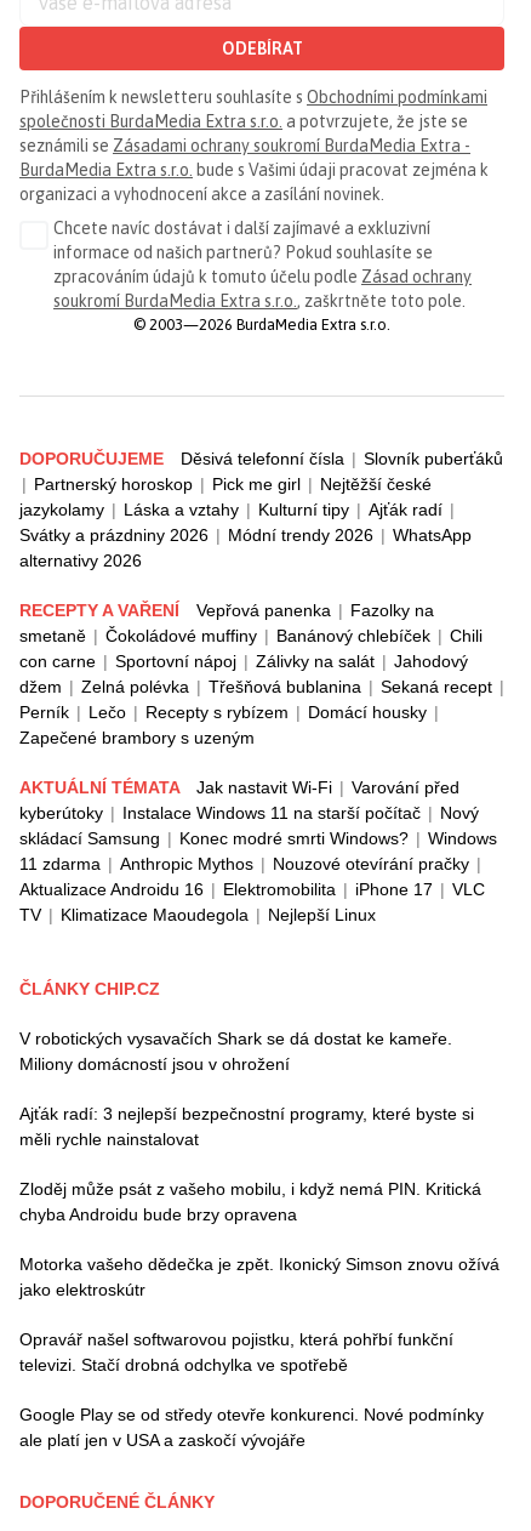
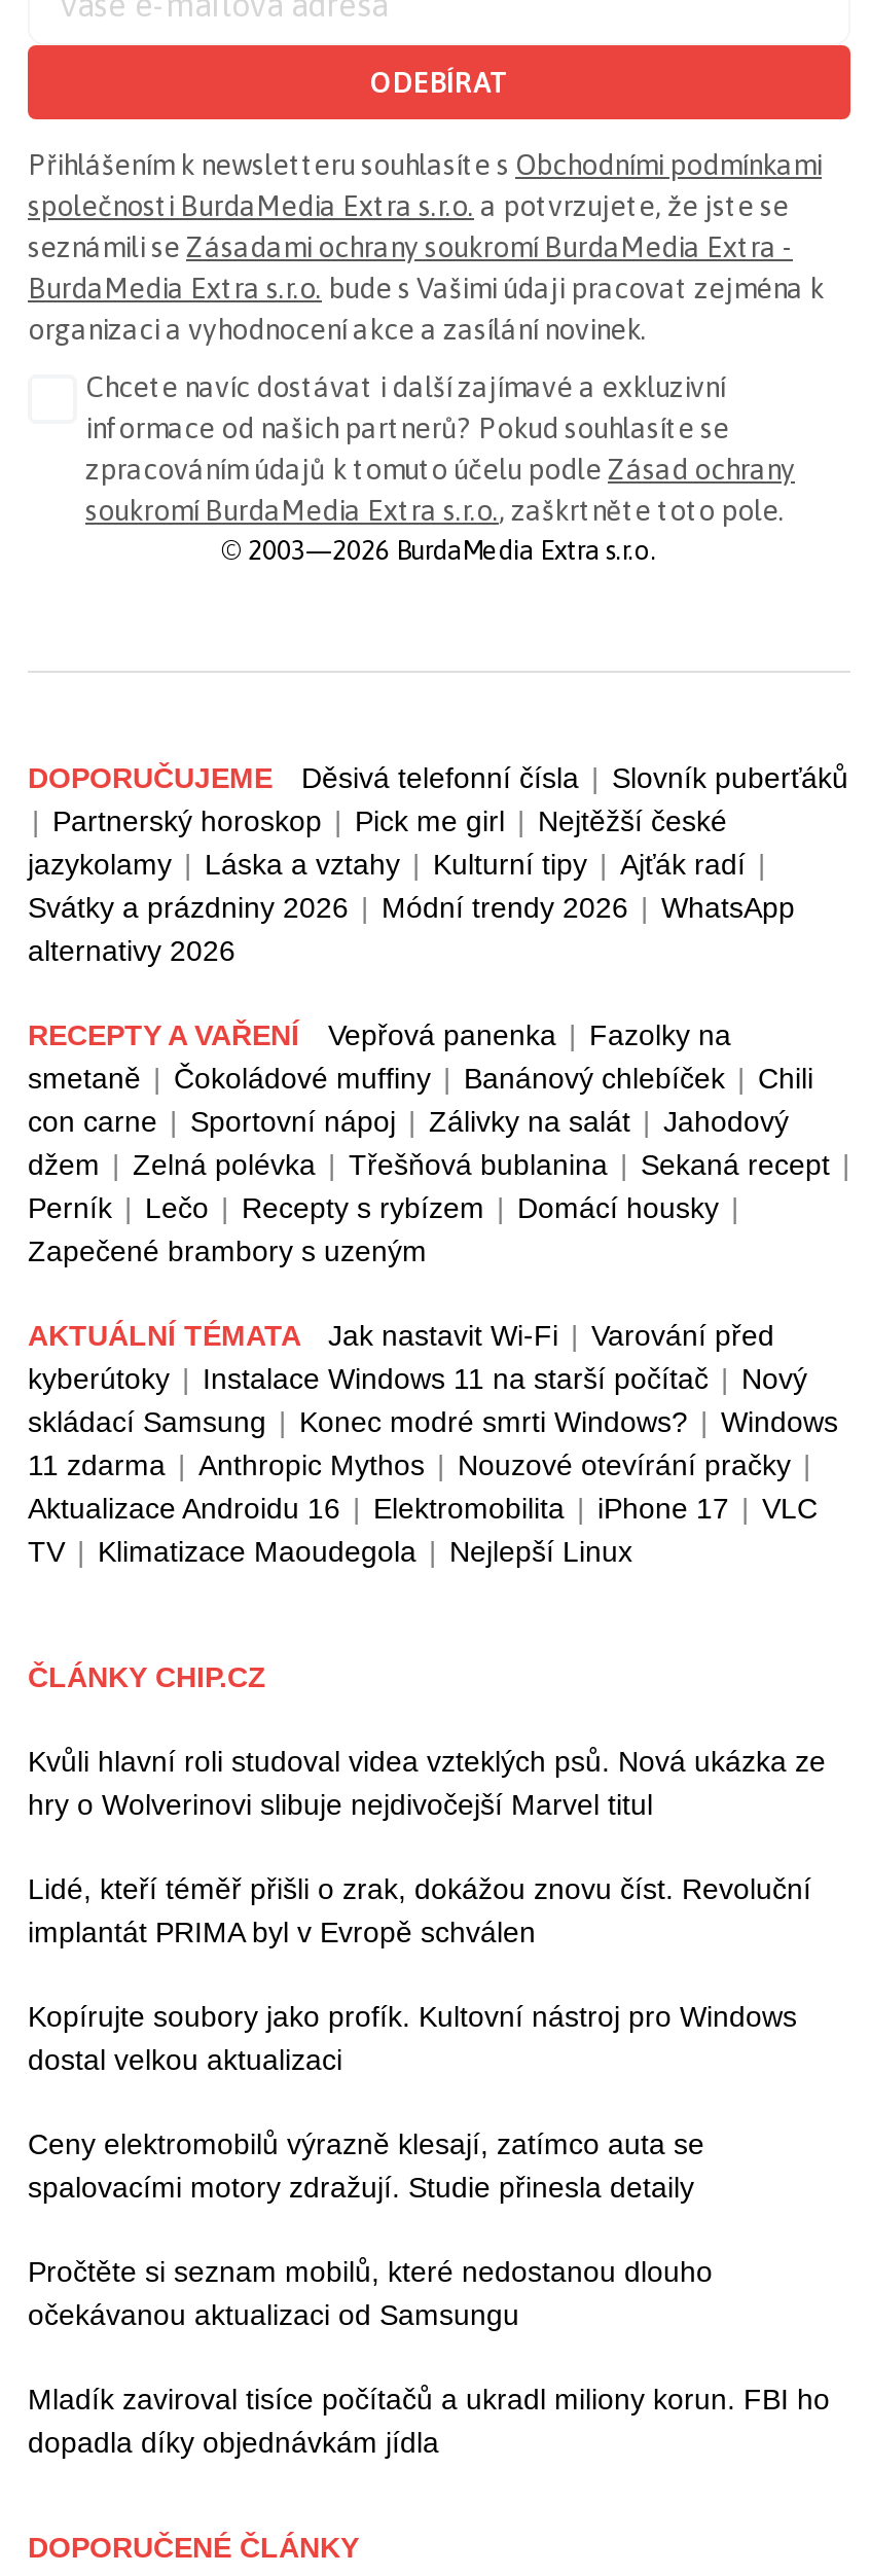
- V robotických vysavačích Shark se dá dostat ke kameře.
- Miliony domácností jsou v ohrožení
+ Kvůli hlavní roli studoval videa vzteklých psů. Nová ukázka ze
+ hry o Wolverinovi slibuje nejdivočejší Marvel titul

- Ajťák radí: 3 nejlepší bezpečnostní programy, které byste si
- měli rychle nainstalovat
+ Lidé, kteří téměř přišli o zrak, dokážou znovu číst. Revoluční
+ implantát PRIMA byl v Evropě schválen

- Zloděj může psát z vašeho mobilu, i když nemá PIN. Kritická
- chyba Androidu bude brzy opravena
+ Kopírujte soubory jako profík. Kultovní nástroj pro Windows
+ dostal velkou aktualizaci

- Motorka vašeho dědečka je zpět. Ikonický Simson znovu ožívá
- jako elektroskútr
+ Ceny elektromobilů výrazně klesají, zatímco auta se
+ spalovacími motory zdražují. Studie přinesla detaily

- Opravář našel softwarovou pojistku, která pohřbí funkční
- televizi. Stačí drobná odchylka ve spotřebě
+ Pročtěte si seznam mobilů, které nedostanou dlouho
+ očekávanou aktualizaci od Samsungu

- Google Play se od středy otevře konkurenci. Nové podmínky
- ale platí jen v USA a zaskočí vývojáře
+ Mladík zaviroval tisíce počítačů a ukradl miliony korun. FBI ho
+ dopadla díky objednávkám jídla
